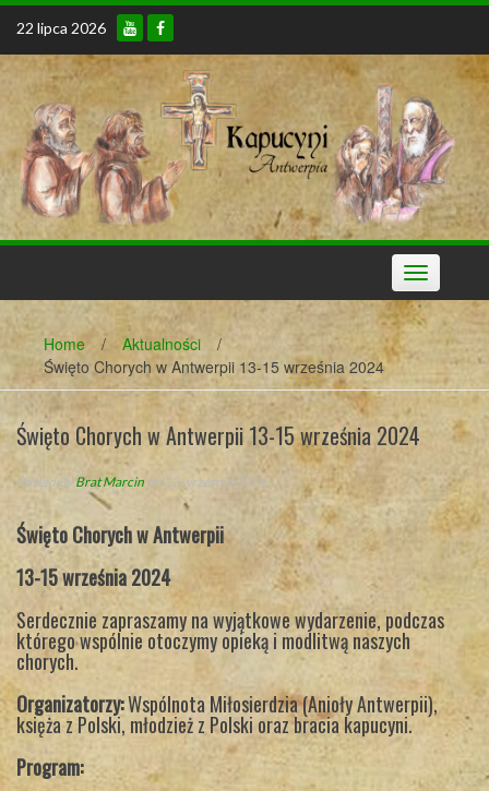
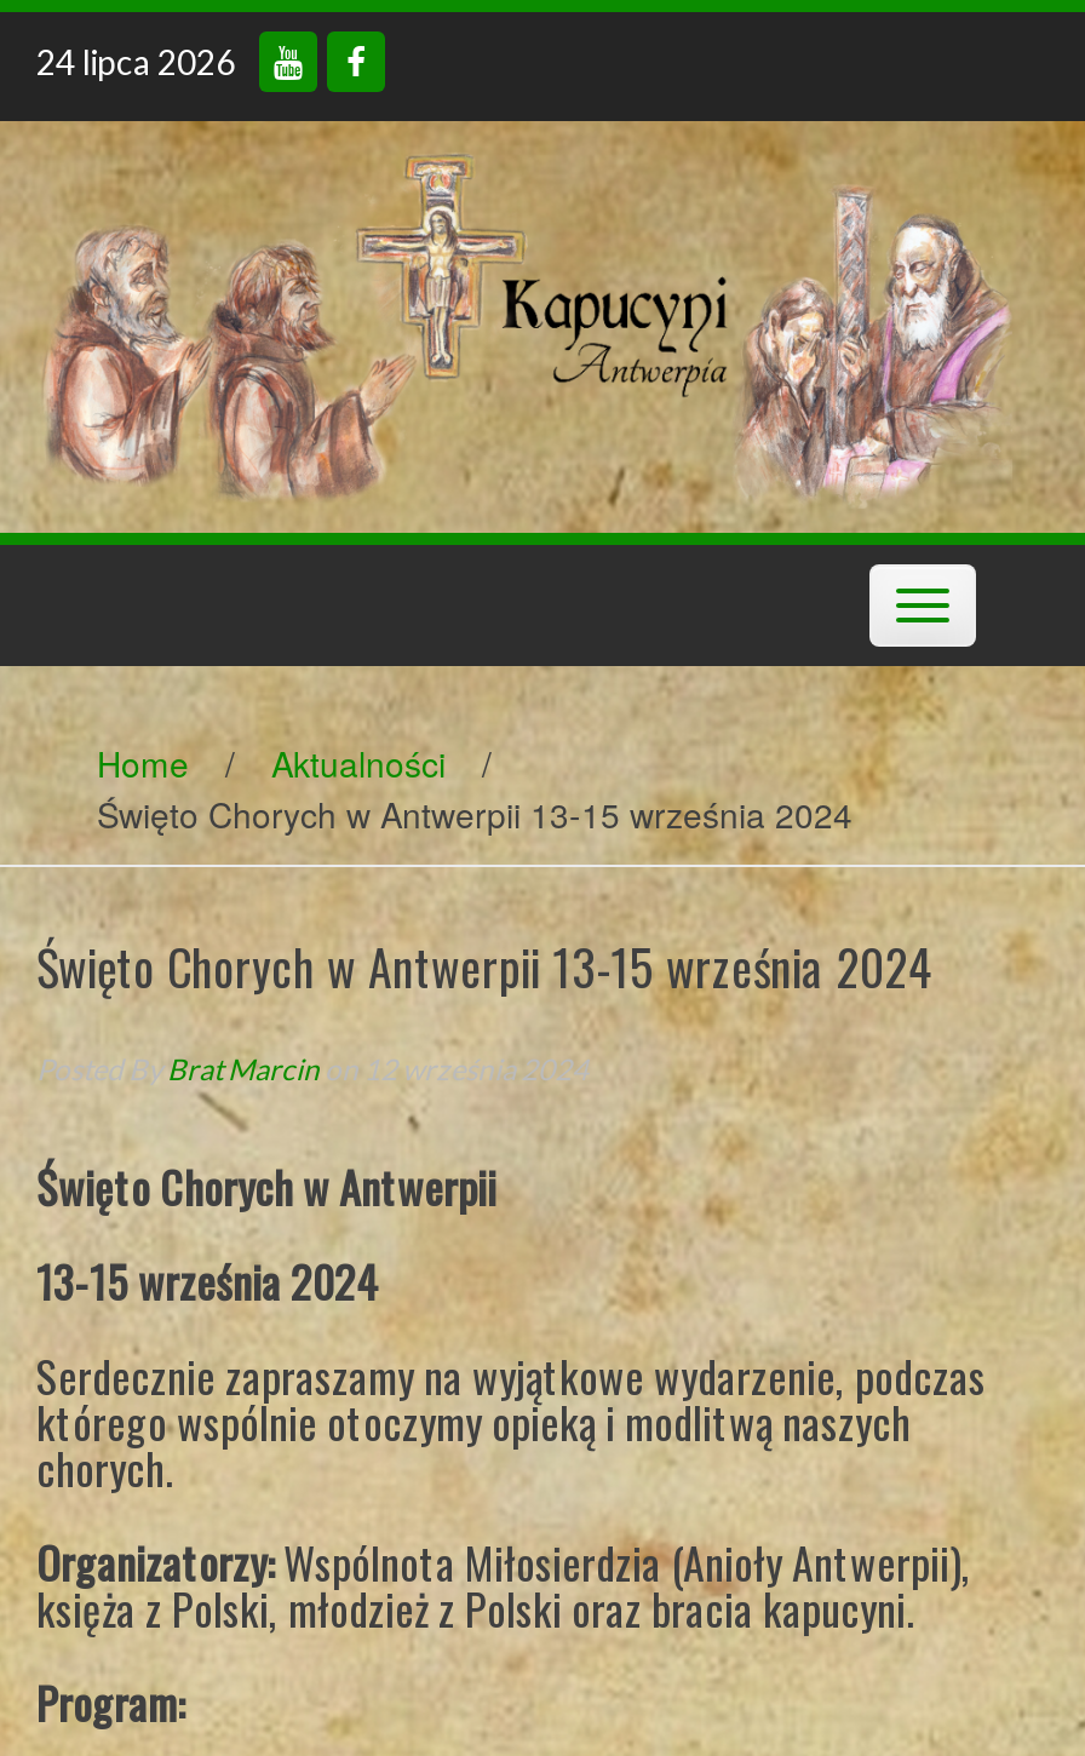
- 22 lipca 2026
+ 24 lipca 2026
